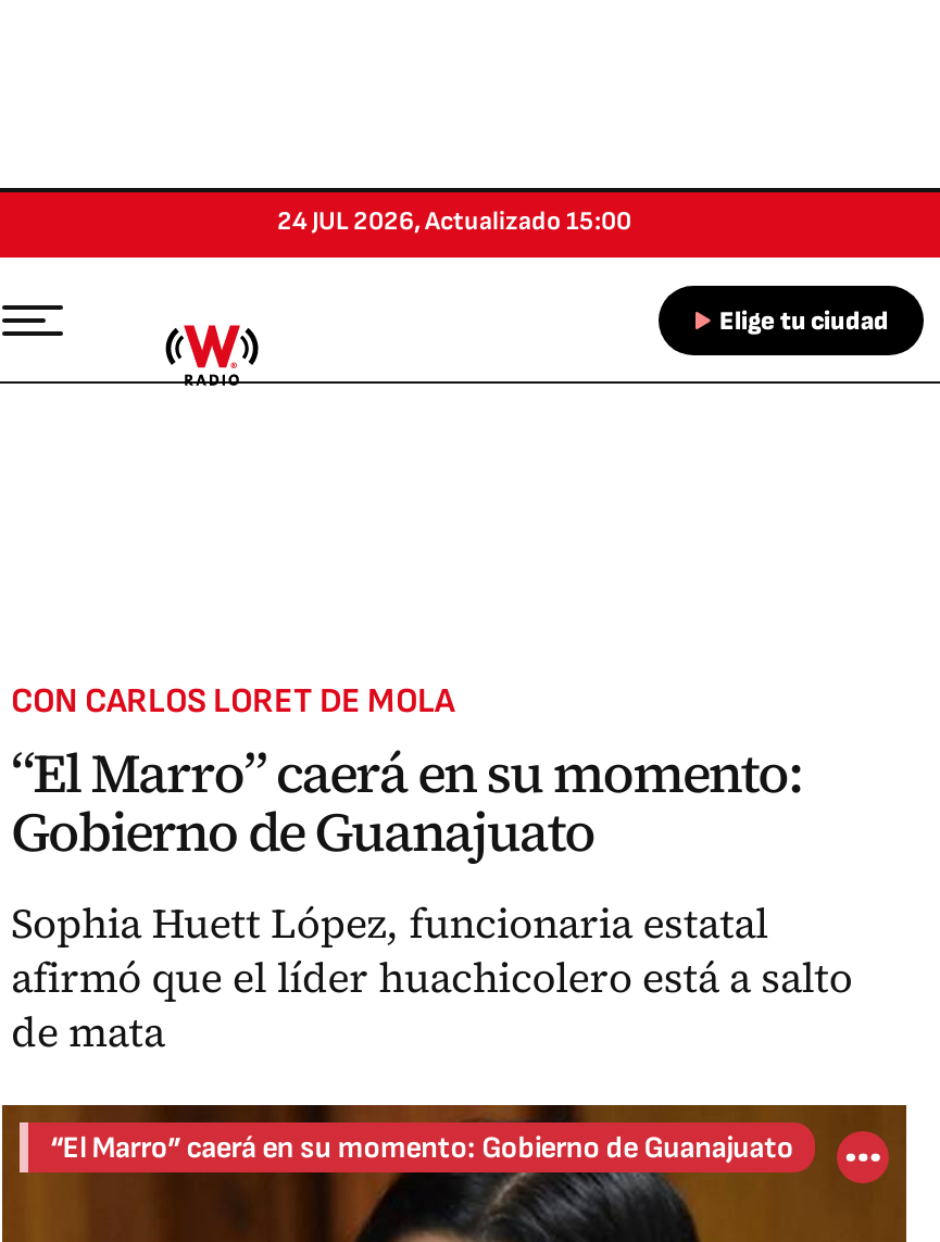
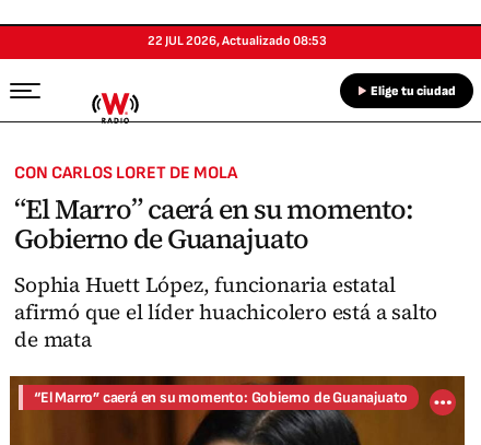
- 24 JUL 2026,Actualizado 15:00
+ 22 JUL 2026,Actualizado 08:53
